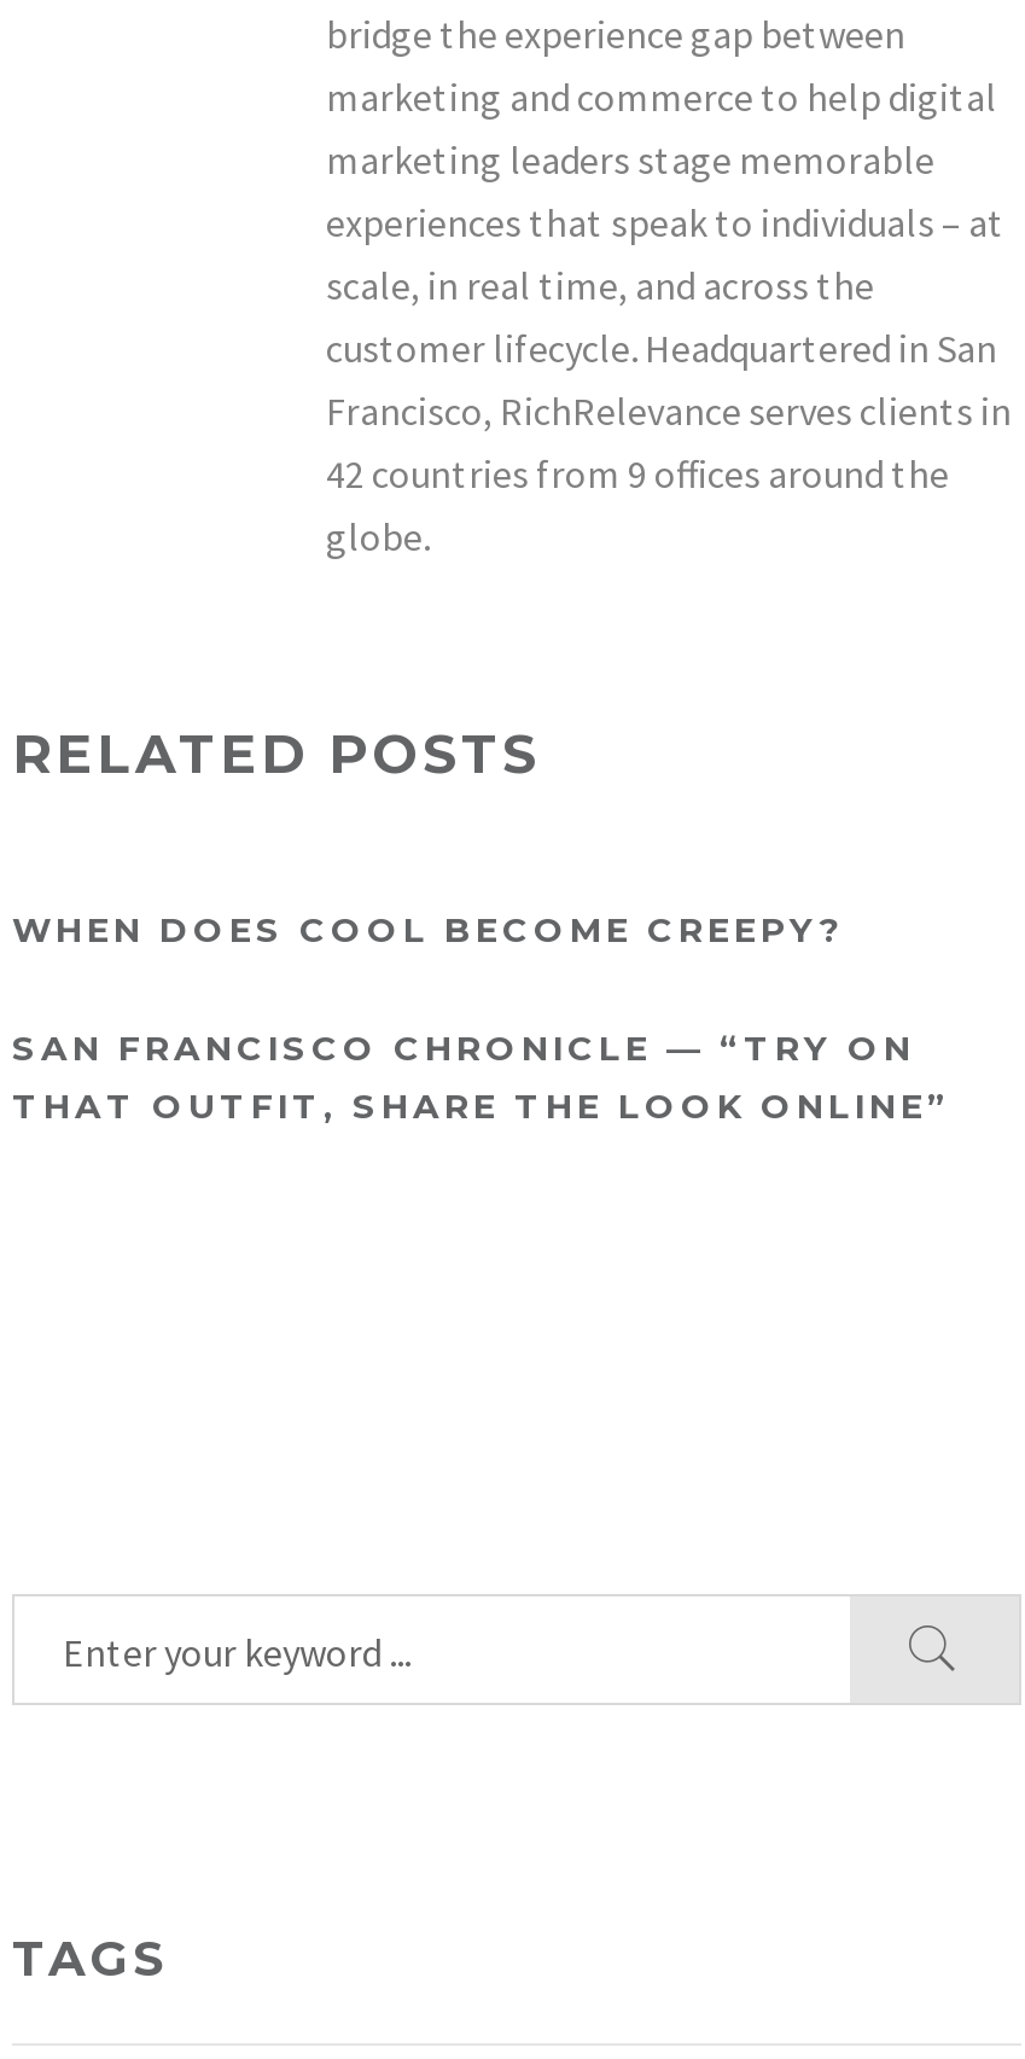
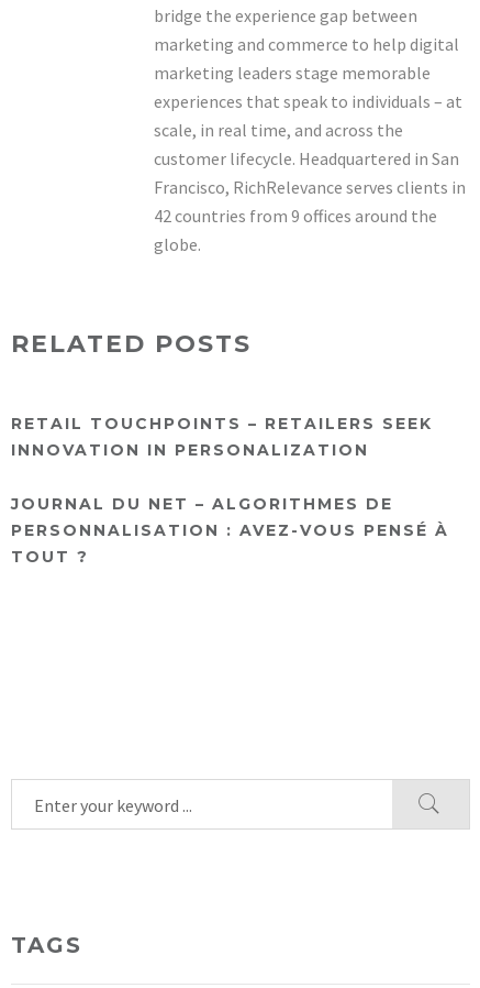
- WHEN DOES COOL BECOME CREEPY?
+ RETAIL TOUCHPOINTS – RETAILERS SEEK
+ INNOVATION IN PERSONALIZATION

- SAN FRANCISCO CHRONICLE — “TRY ON
- THAT OUTFIT, SHARE THE LOOK ONLINE”
+ JOURNAL DU NET – ALGORITHMES DE
+ PERSONNALISATION : AVEZ-VOUS PENSÉ À
+ TOUT ?
